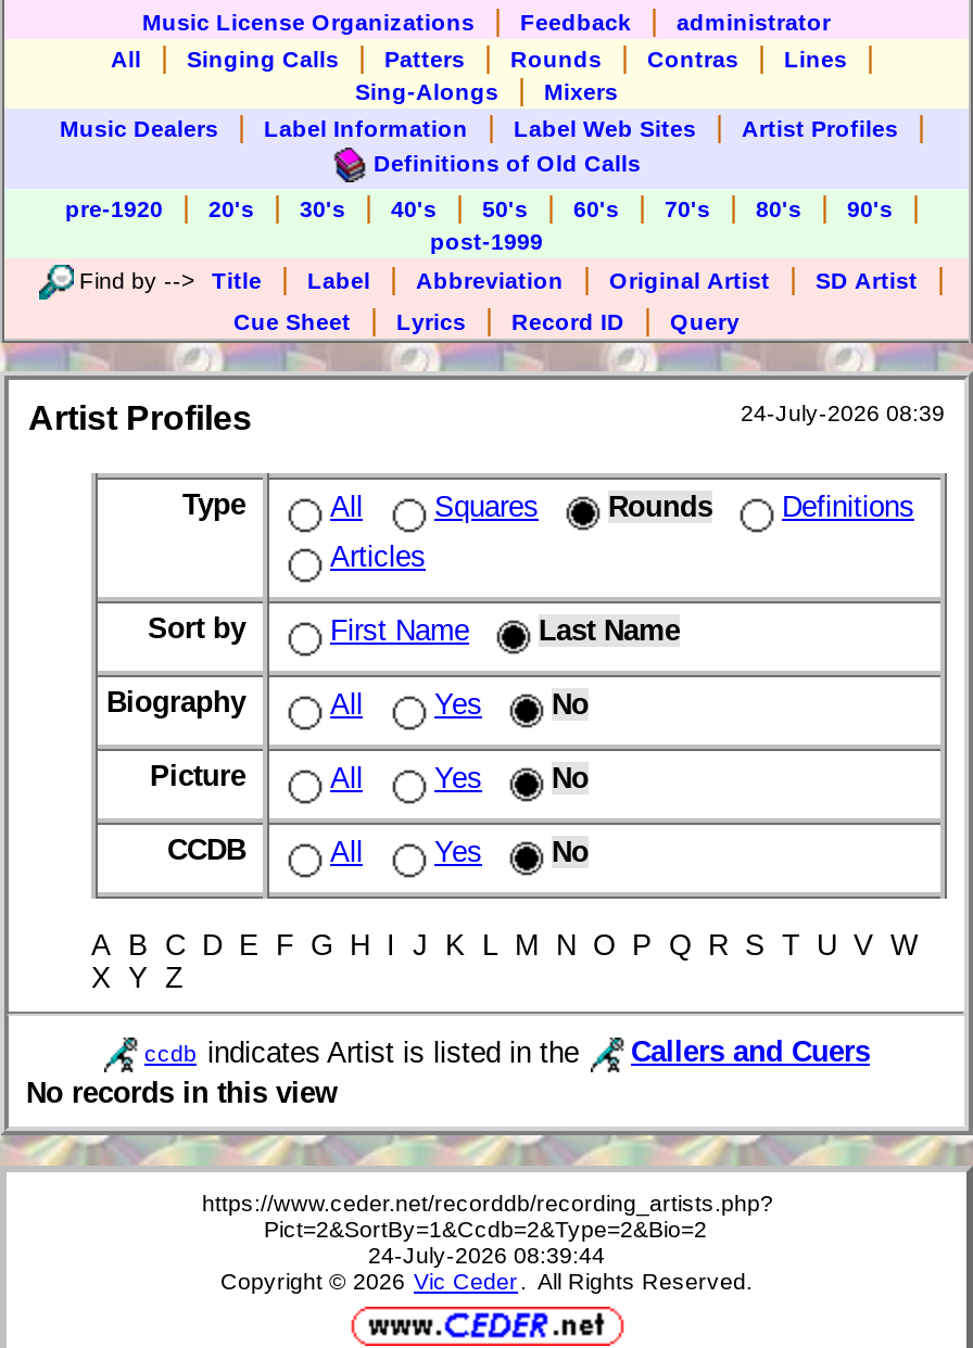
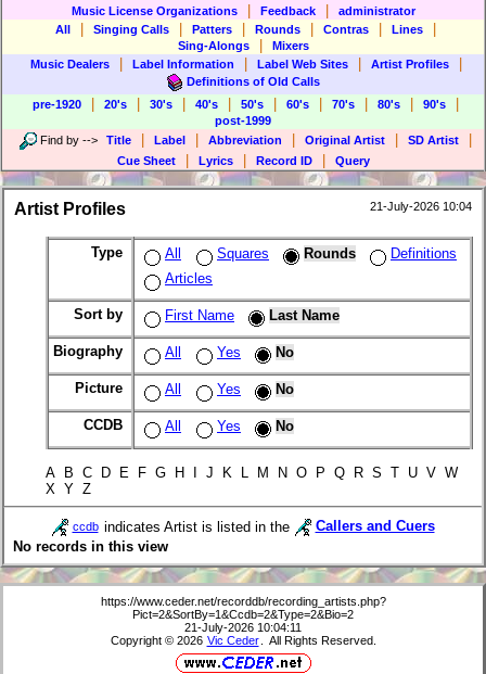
- 24-July-2026 08:39
+ 21-July-2026 10:04

- 24-July-2026 08:39:44
+ 21-July-2026 10:04:11
